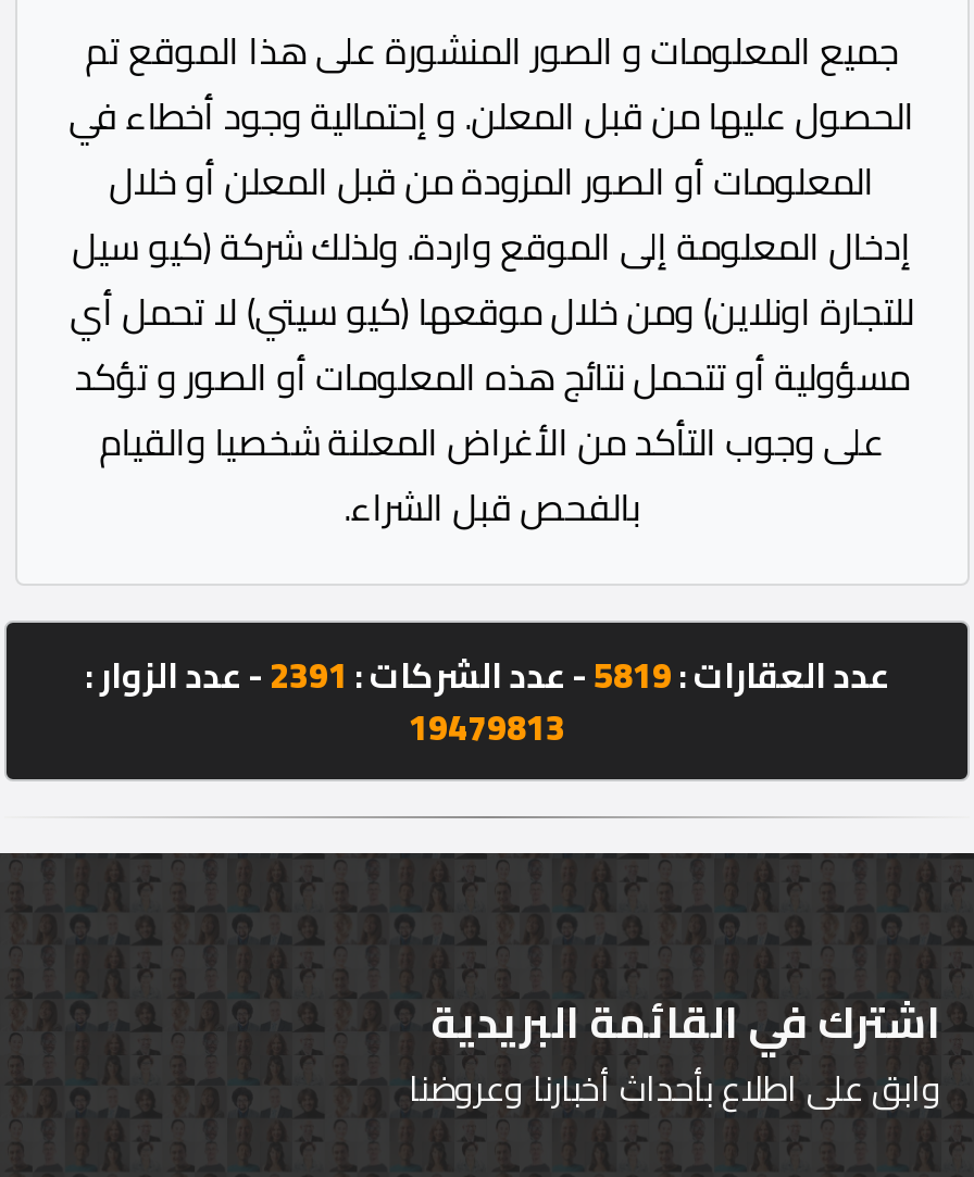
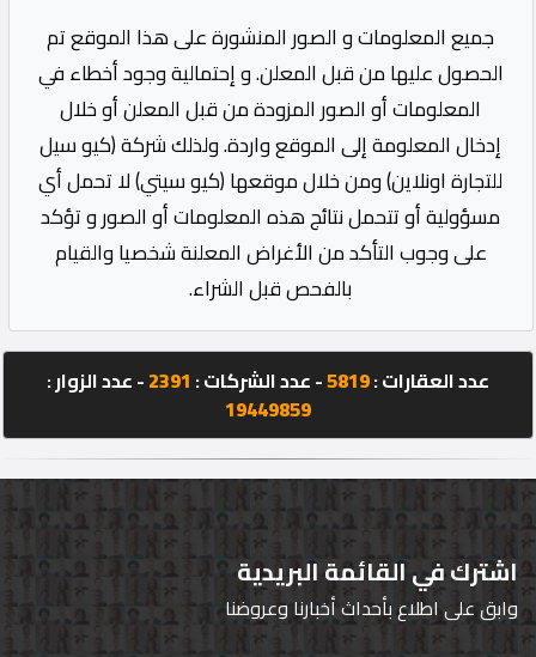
- 19479813
+ 19449859
